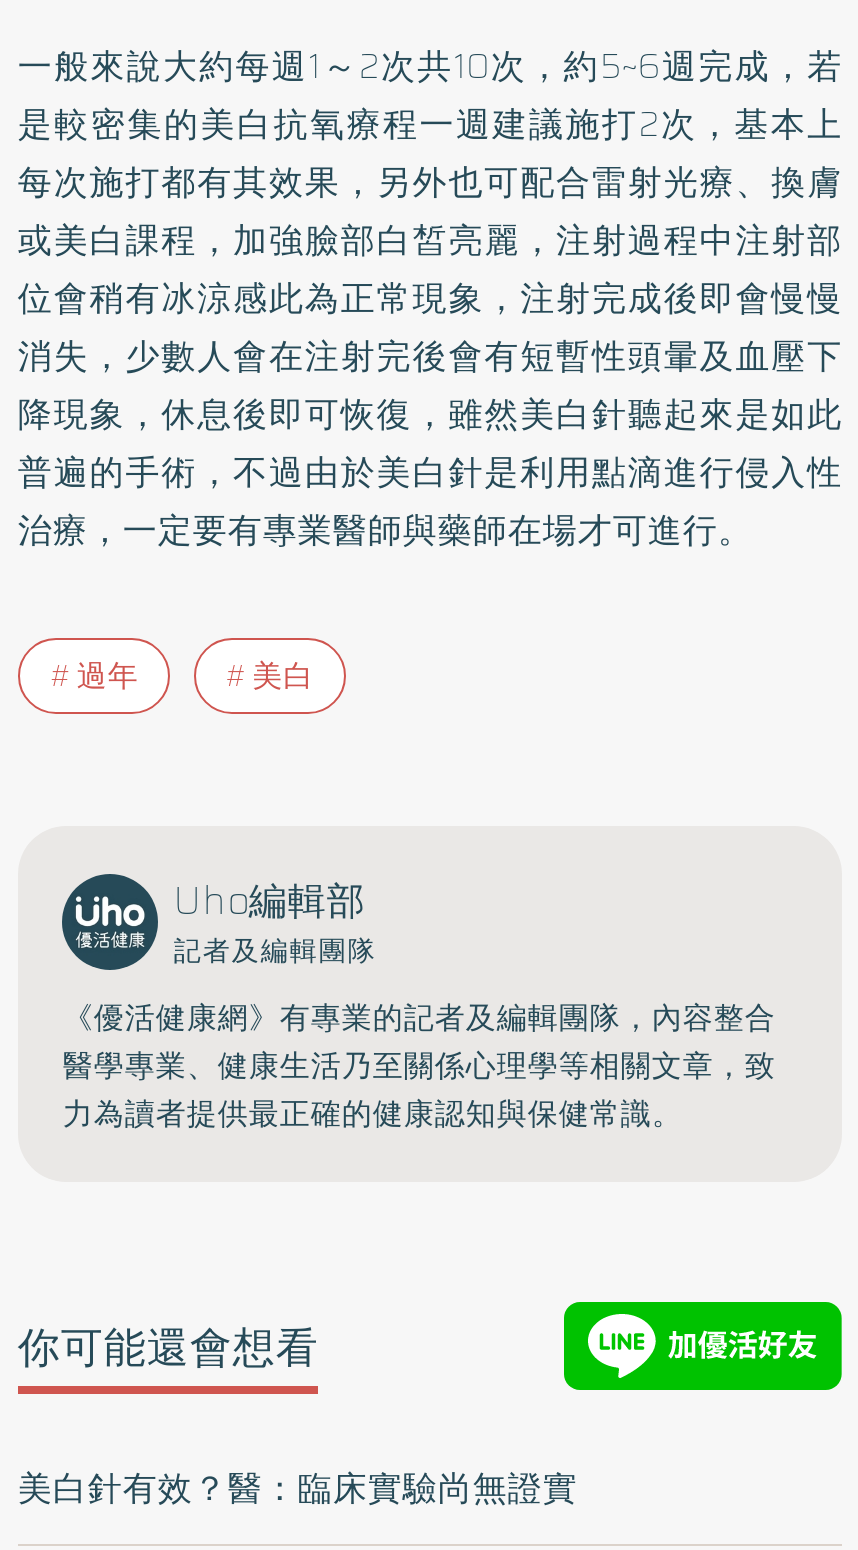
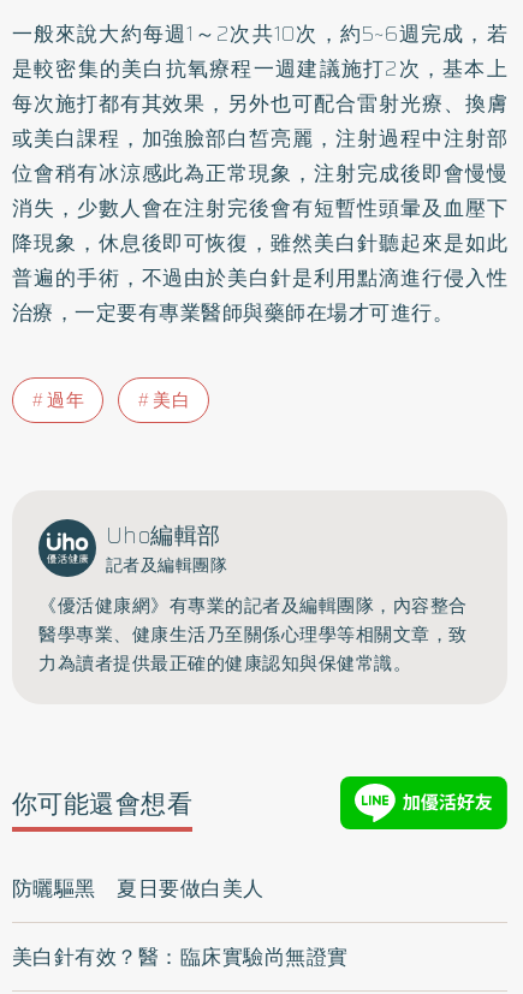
+ 防曬驅黑 夏日要做白美人
